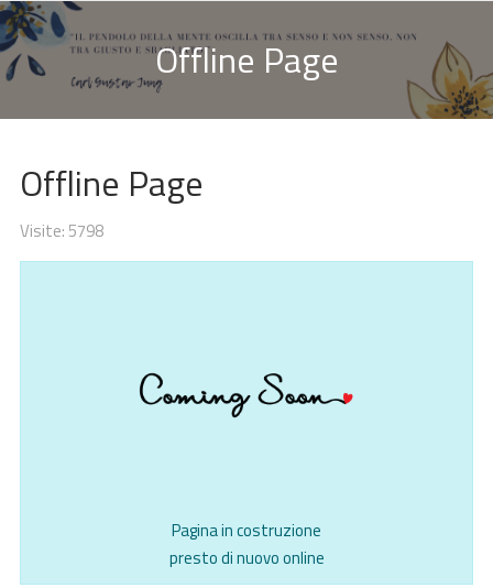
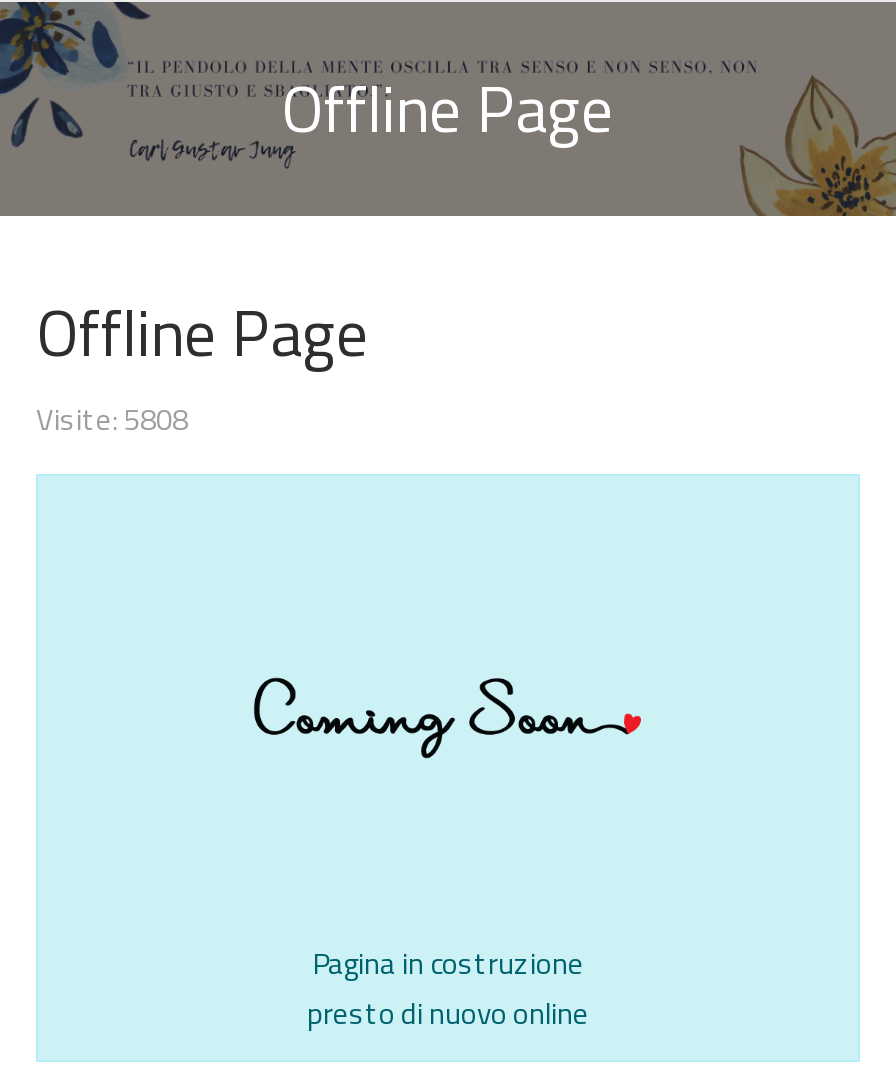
- Visite: 5798
+ Visite: 5808
